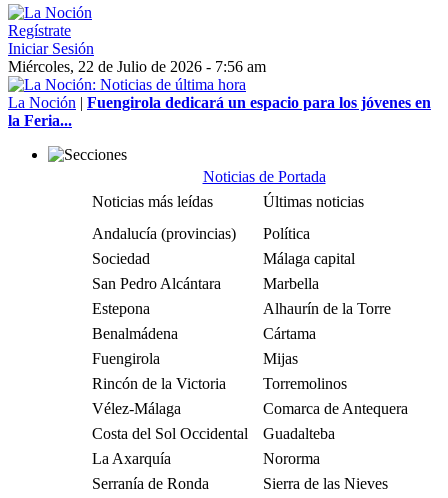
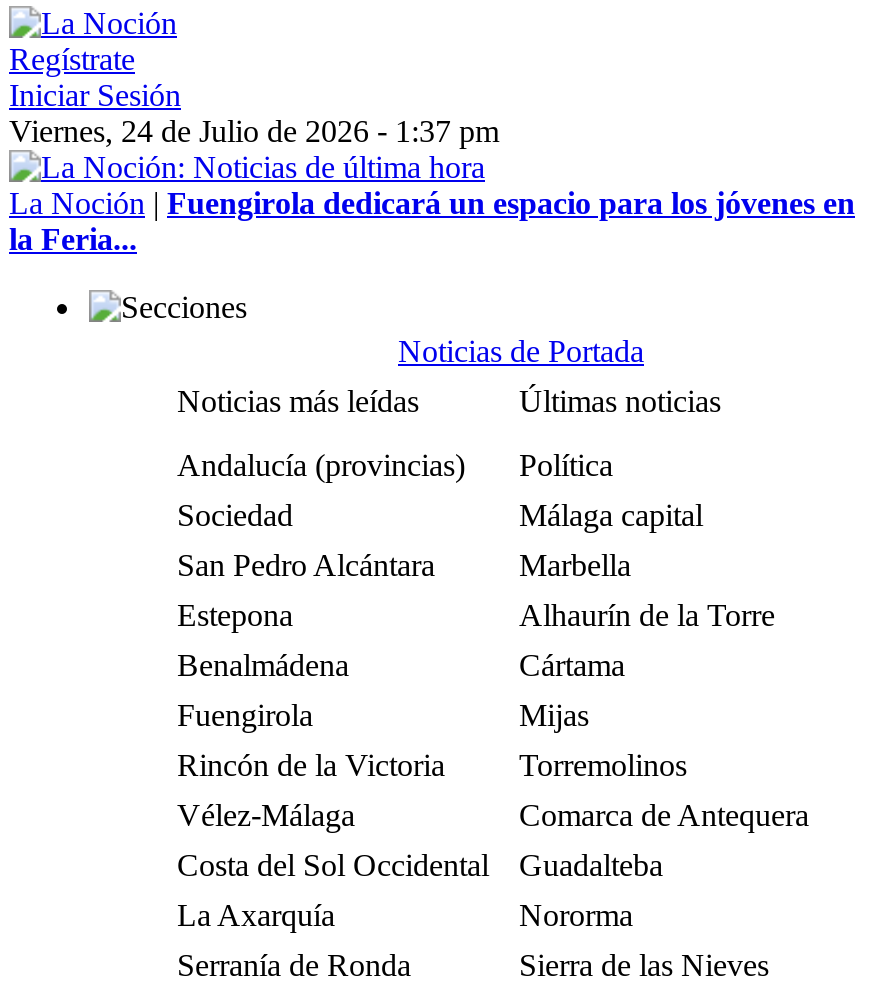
- Miércoles, 22 de Julio de 2026 - 7:56 am
+ Viernes, 24 de Julio de 2026 - 1:37 pm
